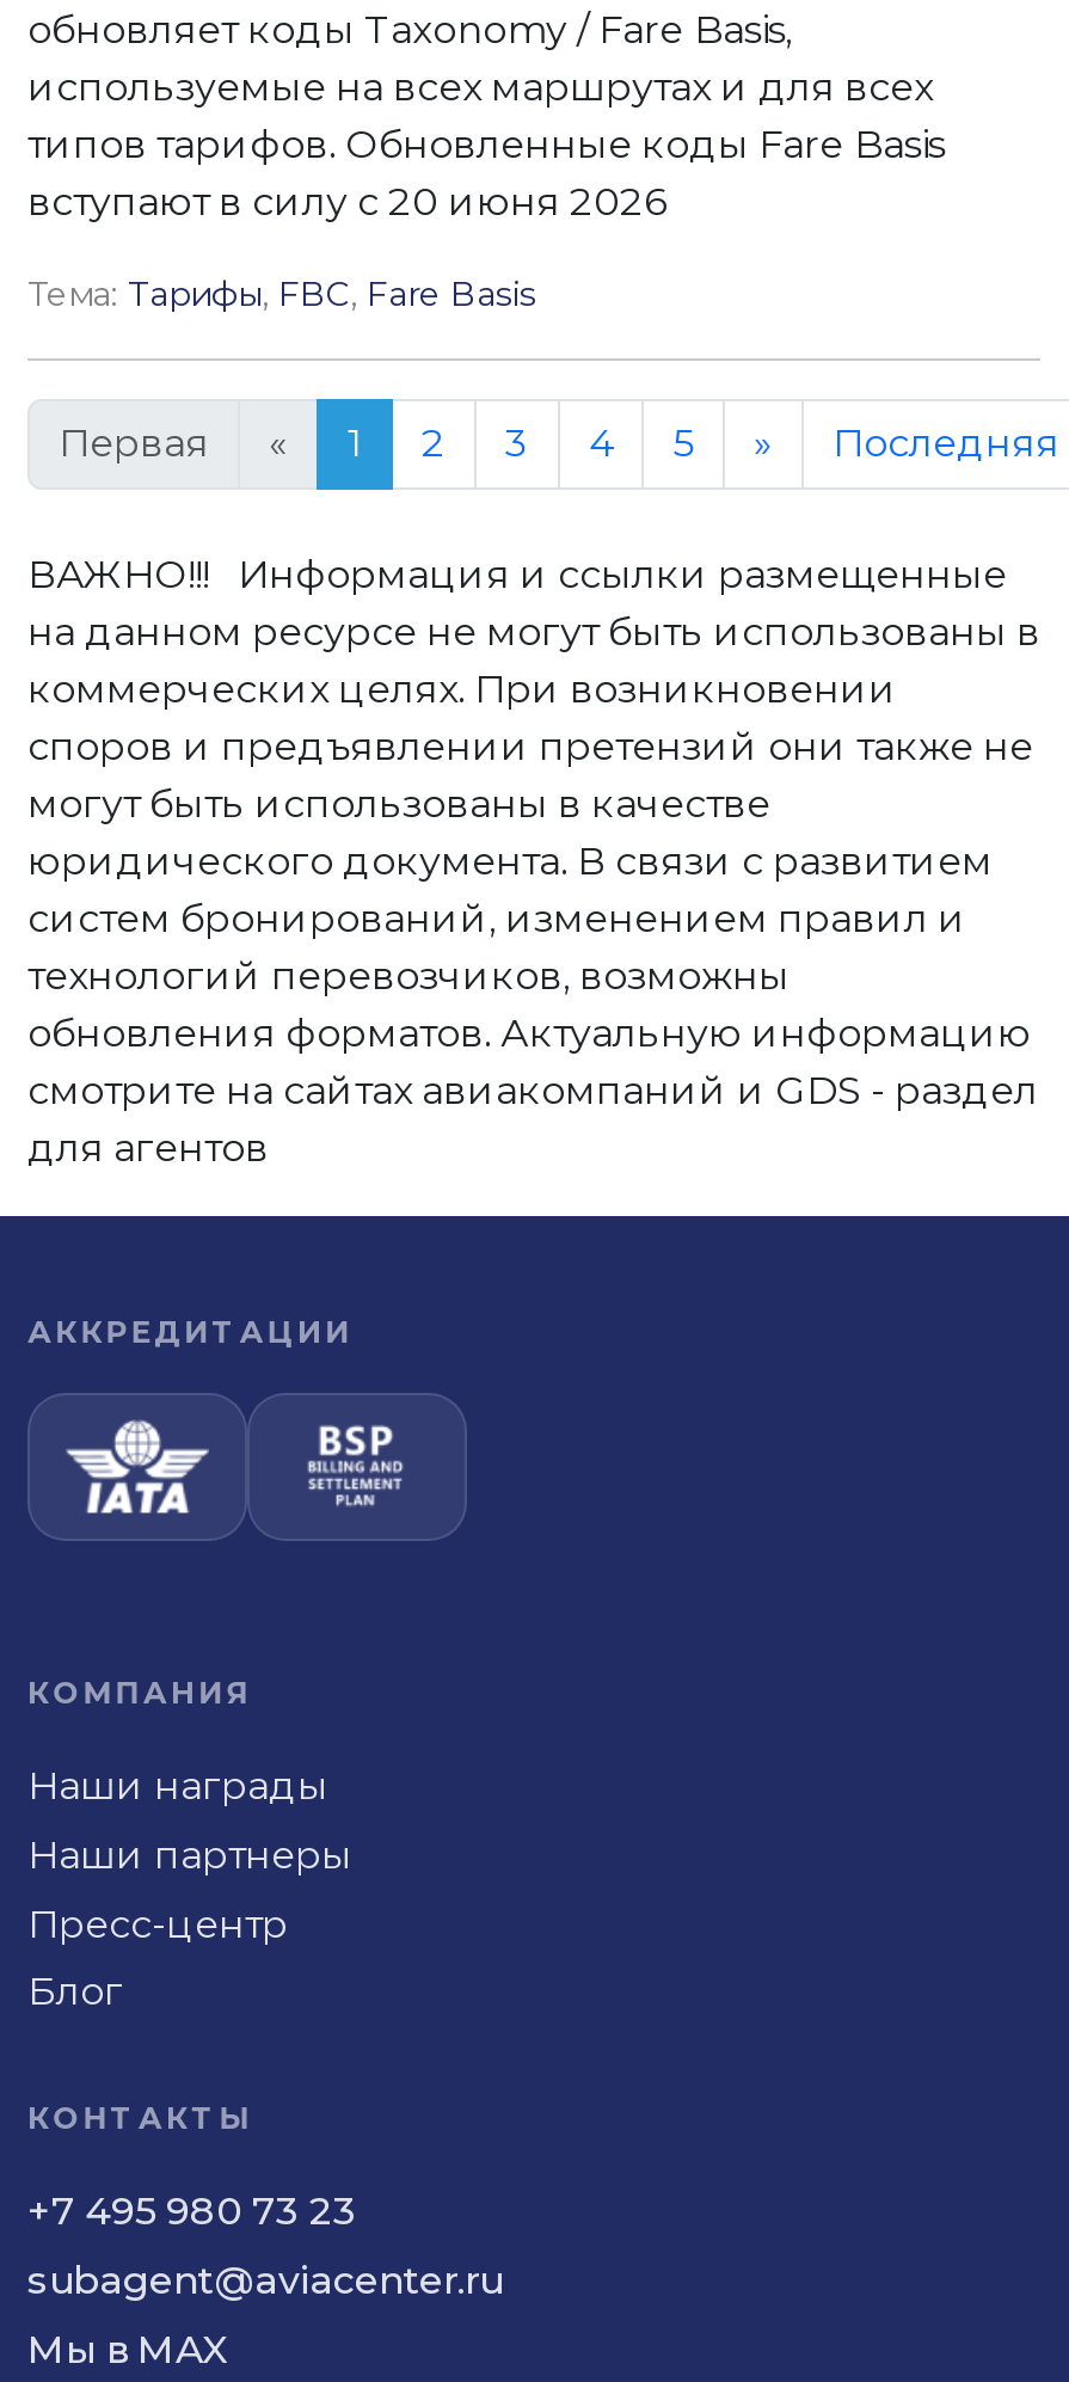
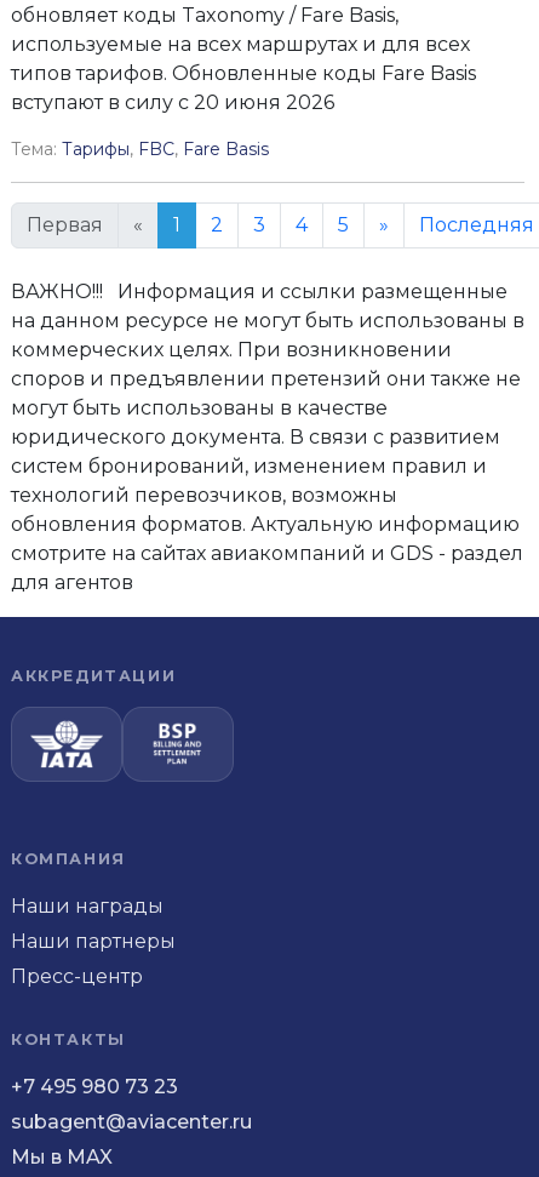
- Блог
